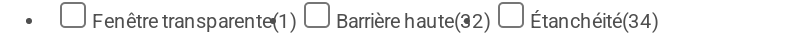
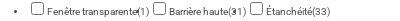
- Barrière haute(32)
+ Barrière haute(31)

- Étanchéité(34)
+ Étanchéité(33)
